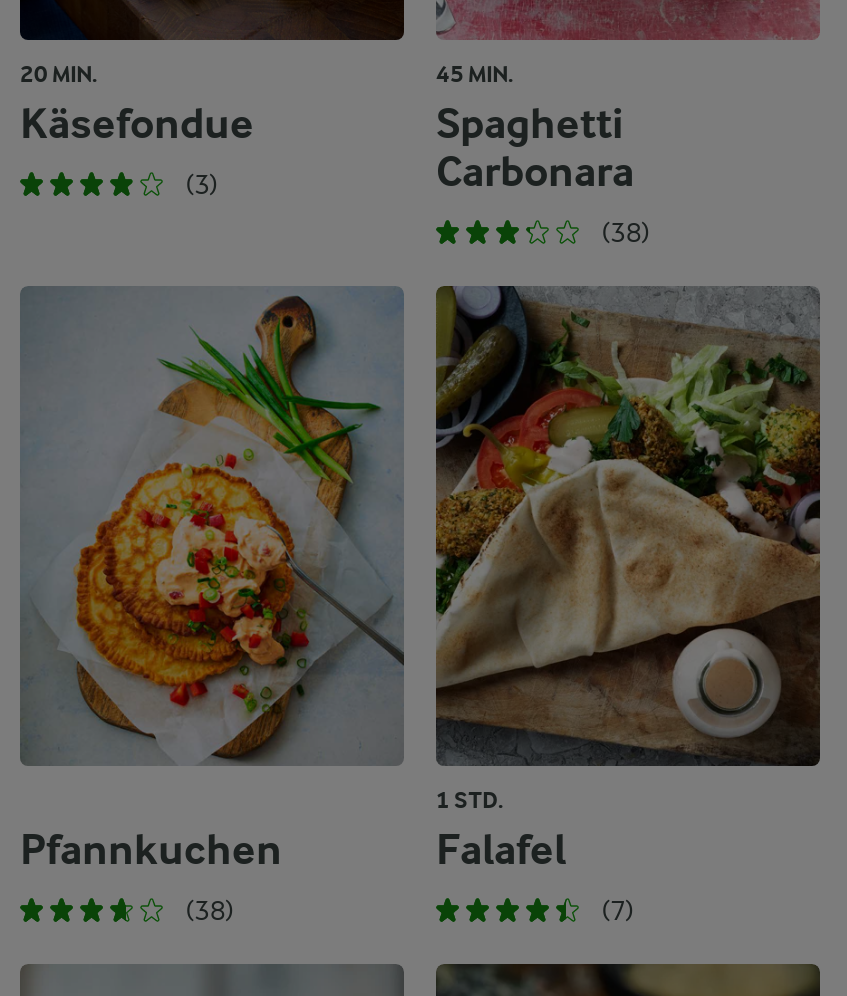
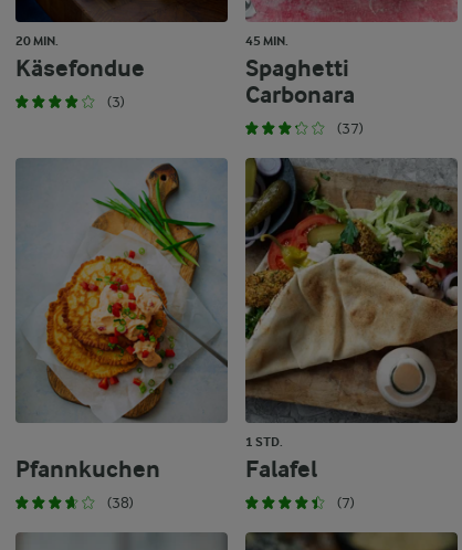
- (38)
+ (37)
